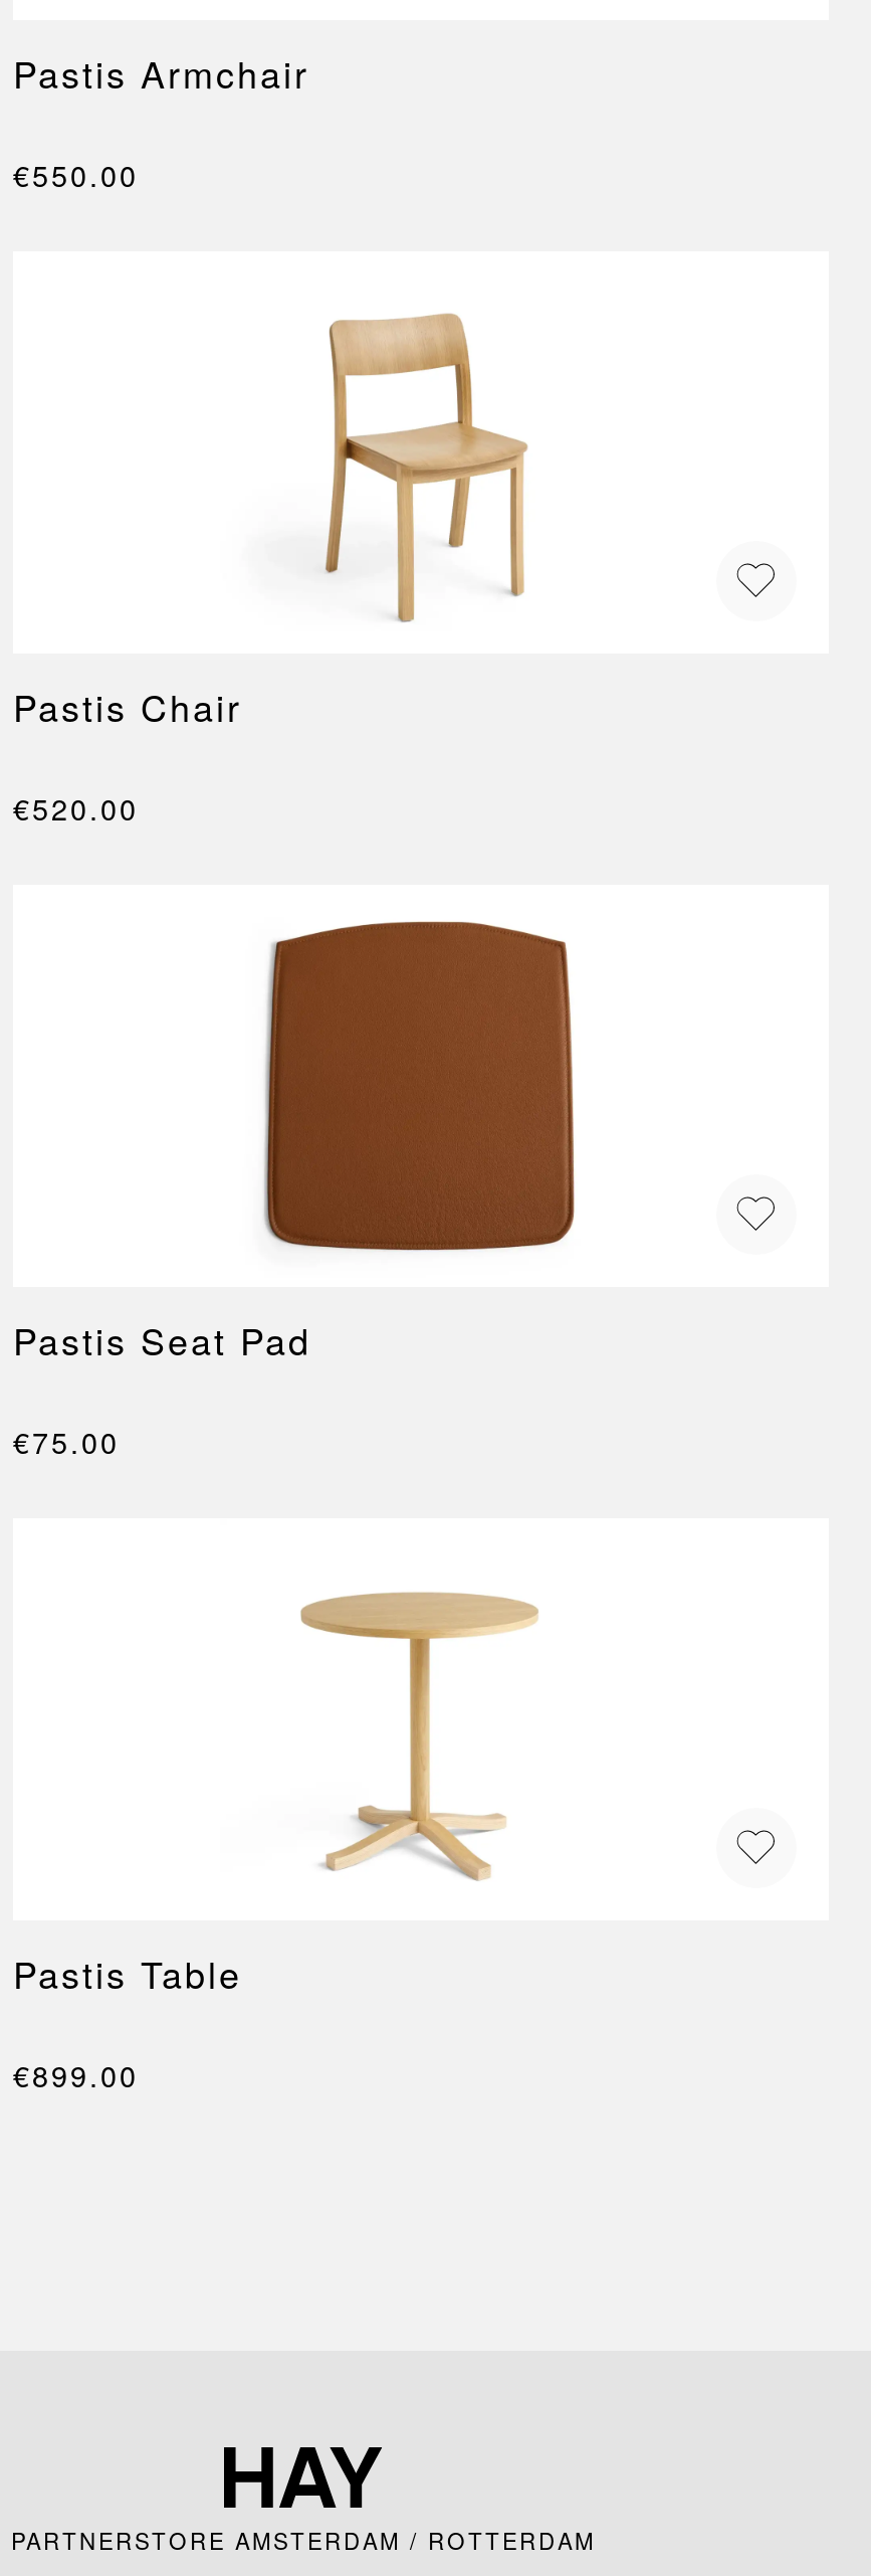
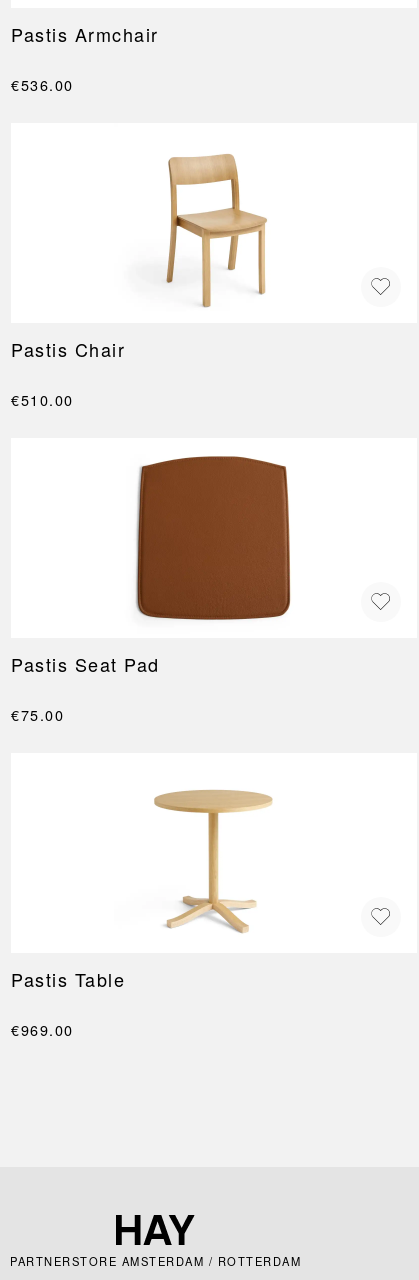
- €550.00
+ €536.00

- €520.00
+ €510.00

- €899.00
+ €969.00
